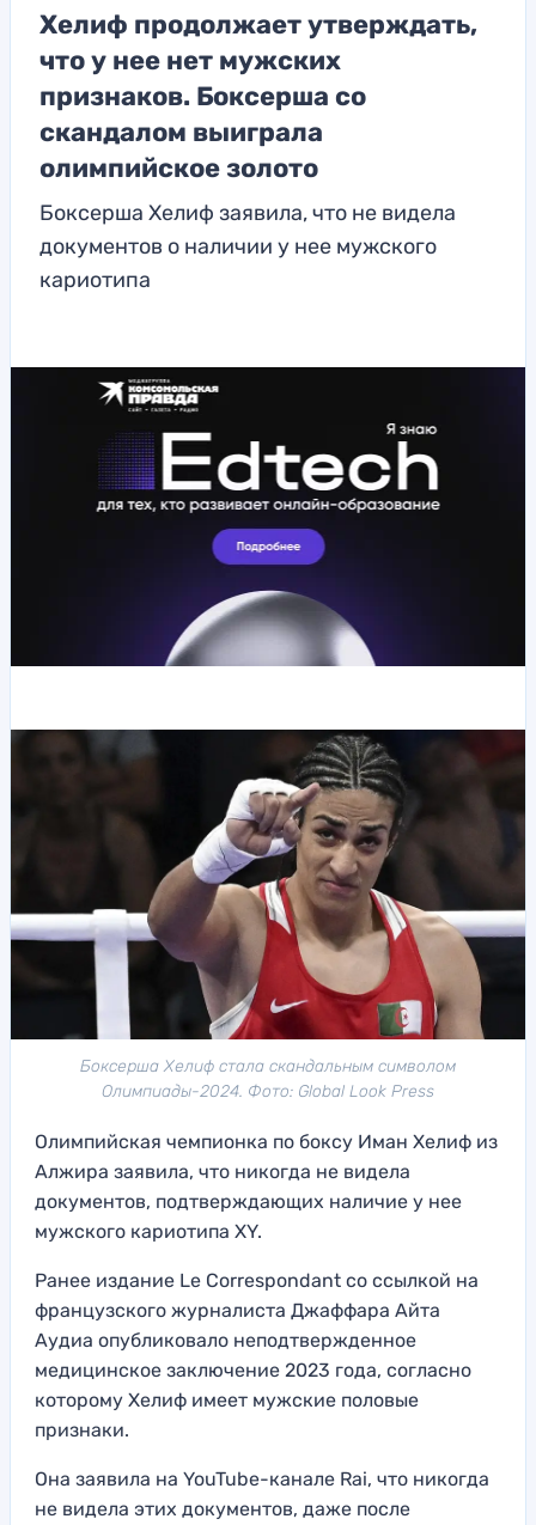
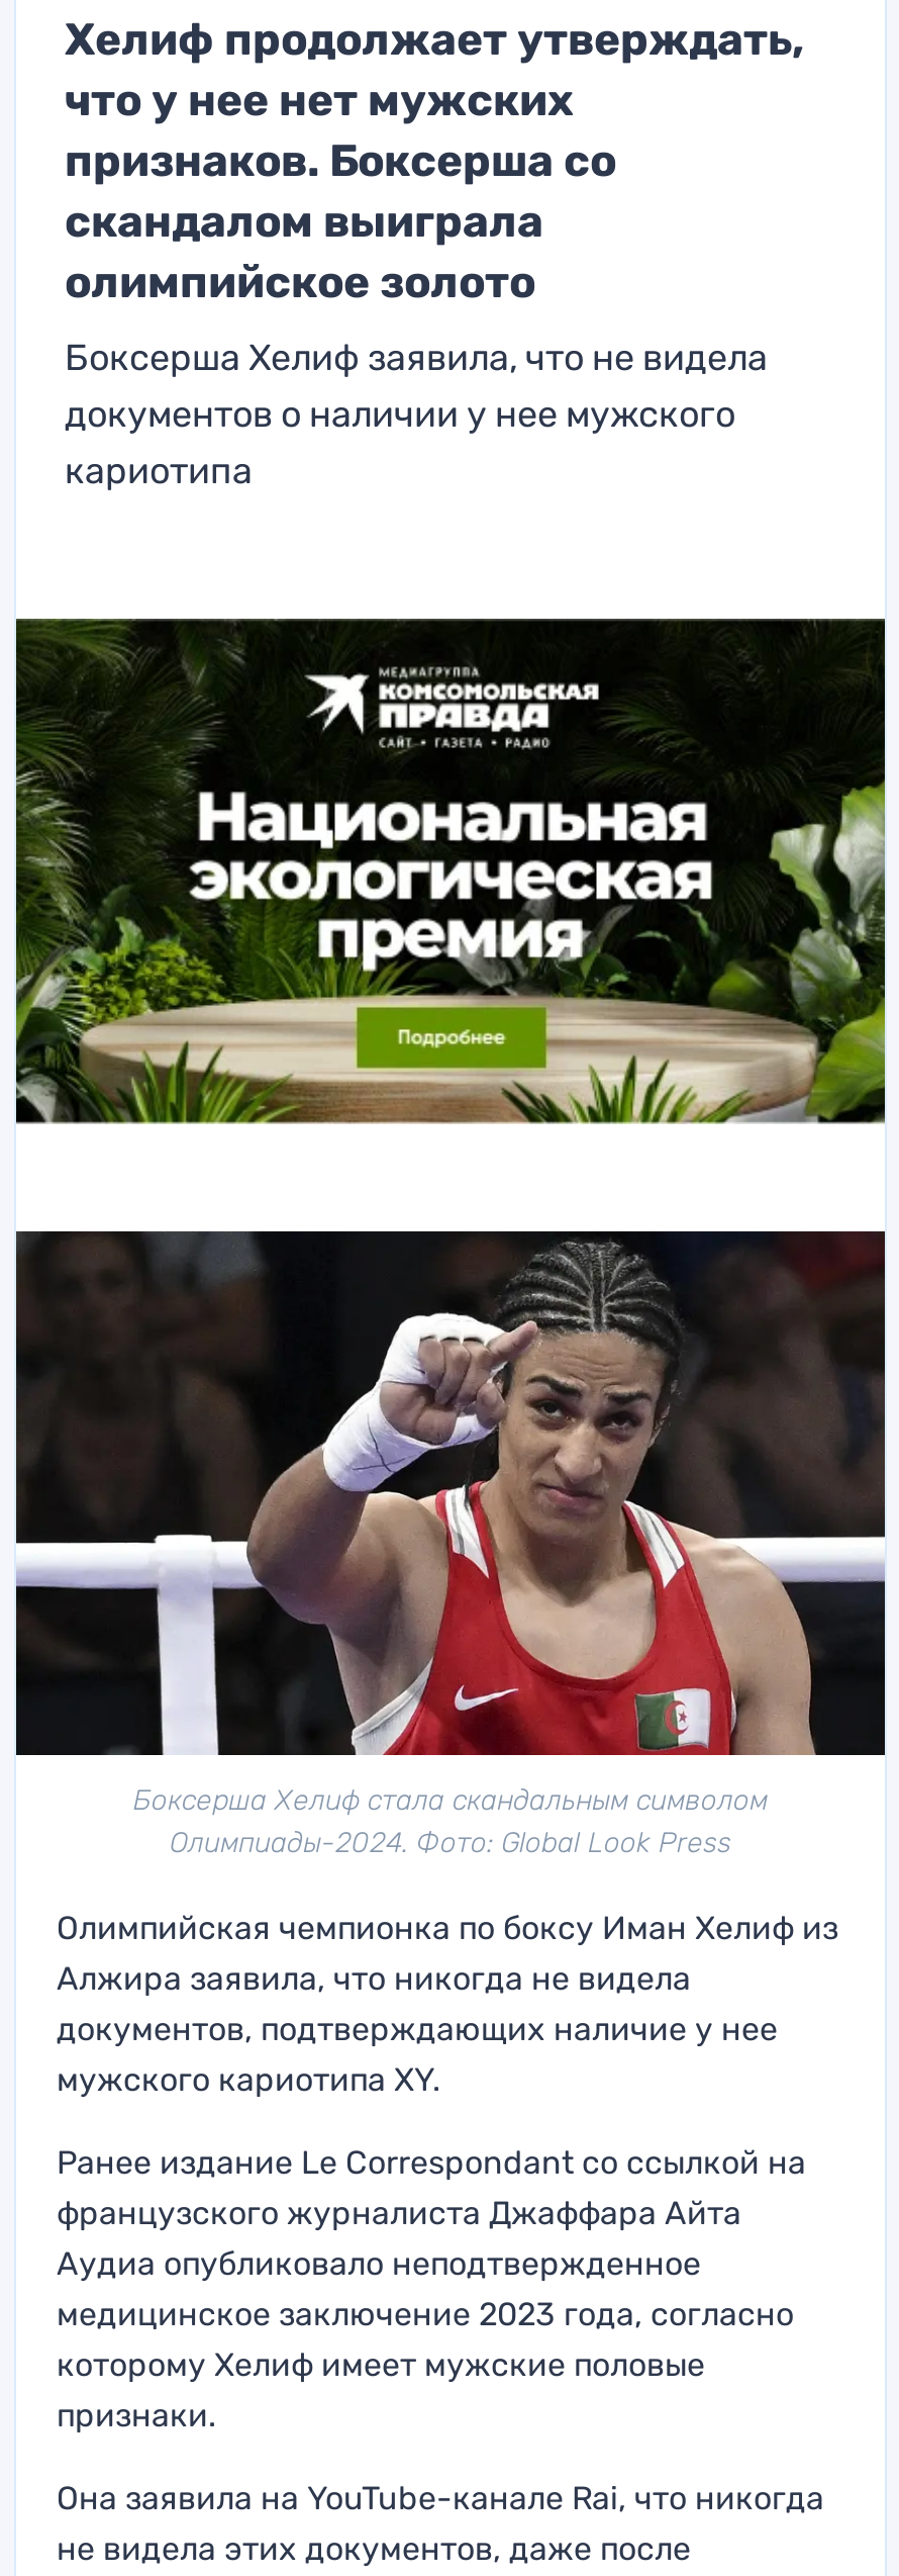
- [image]
+ [image]
